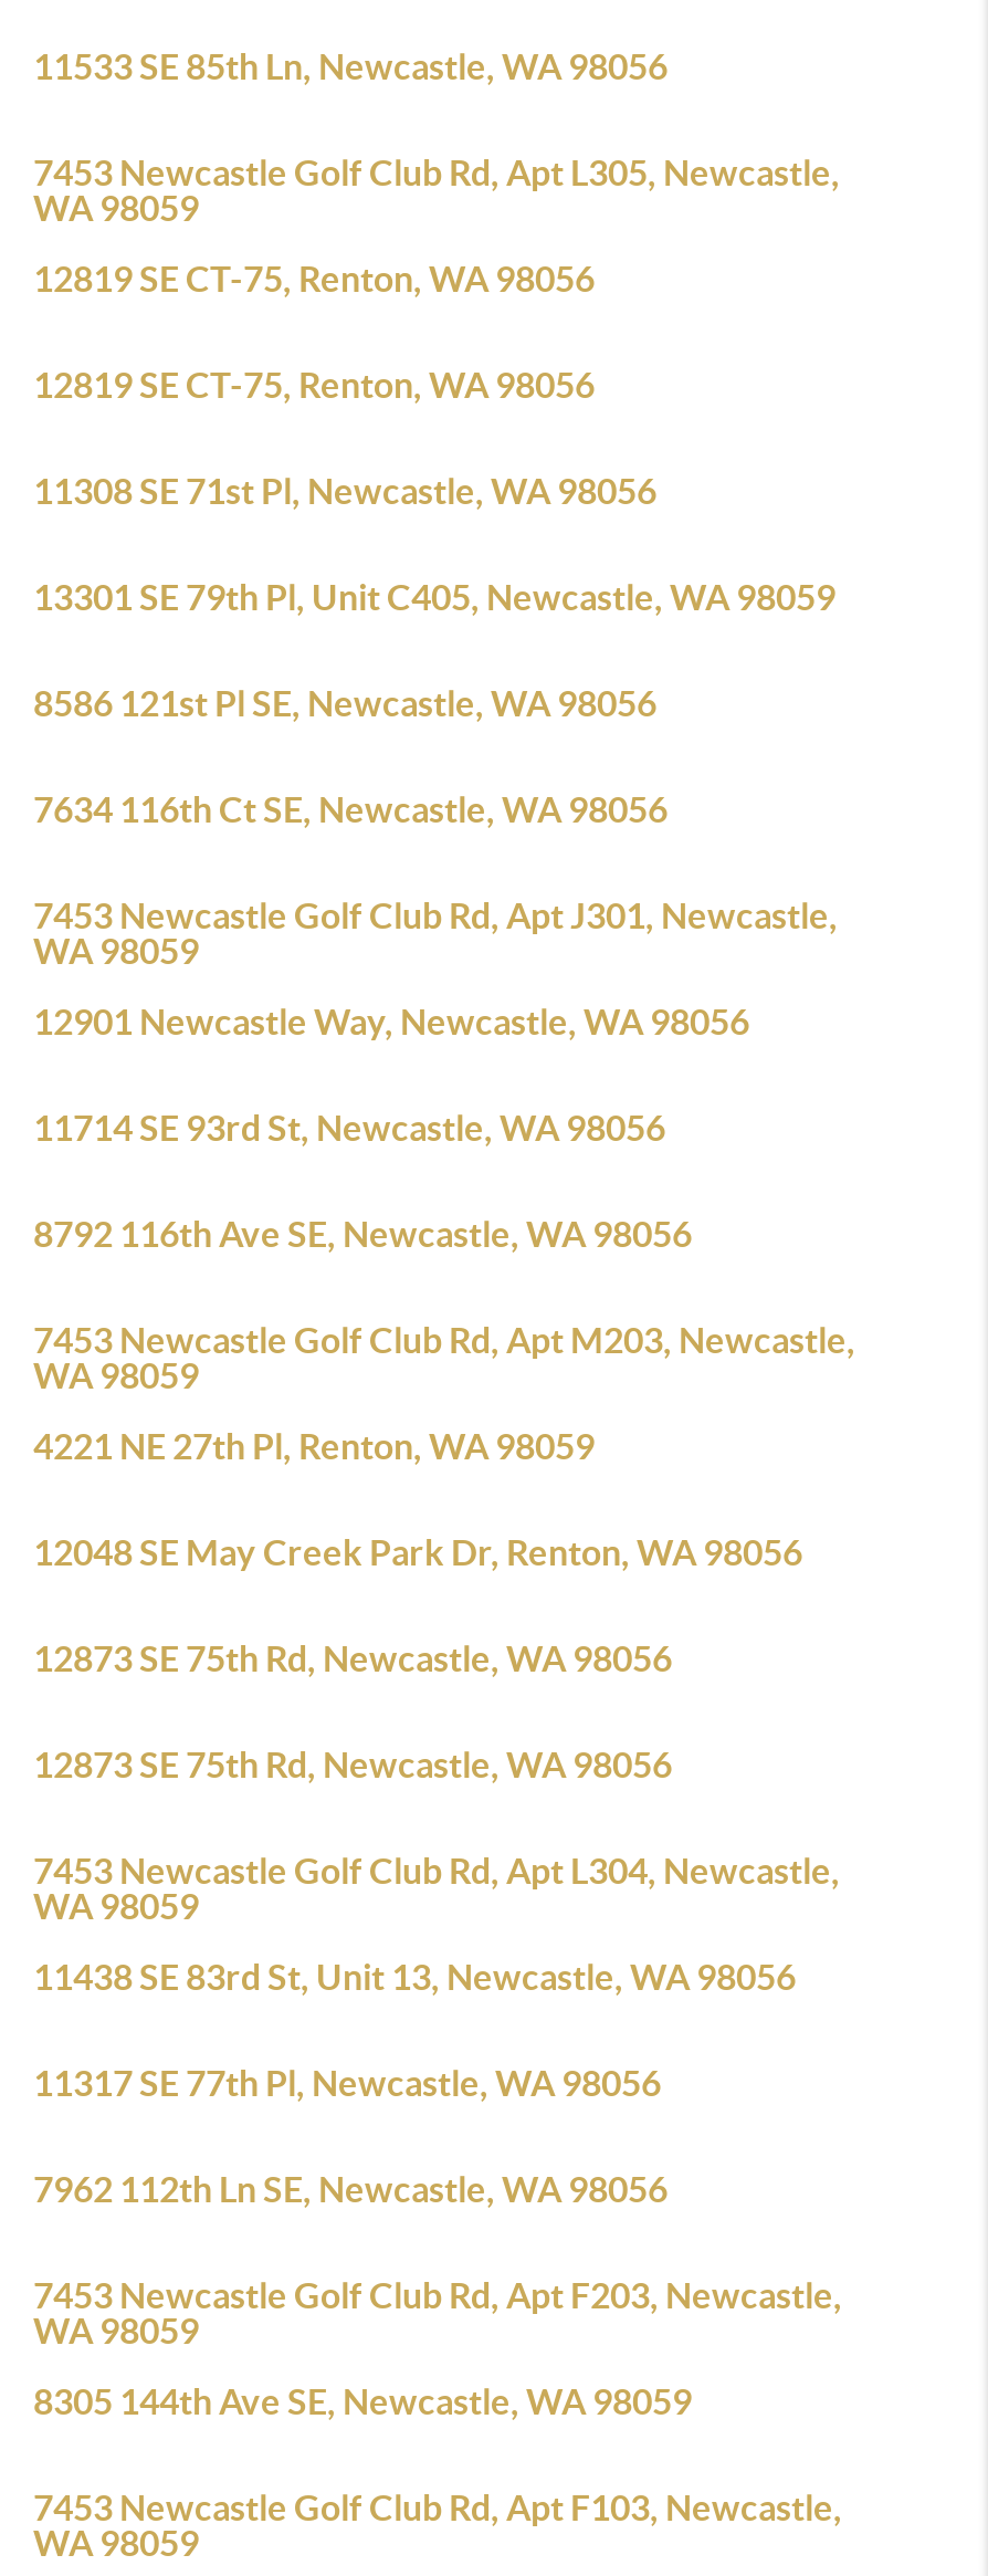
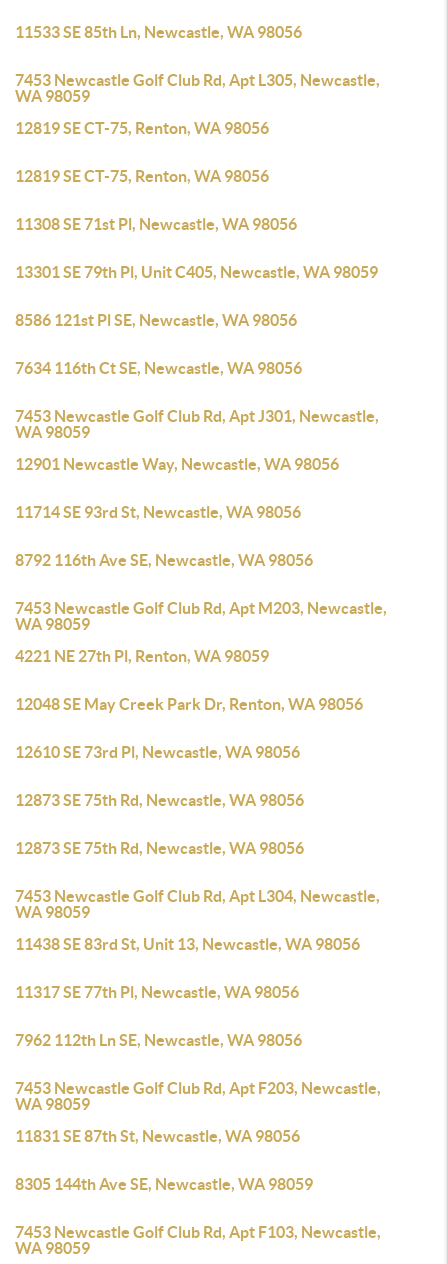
+ 12610 SE 73rd Pl, Newcastle, WA 98056

+ 11831 SE 87th St, Newcastle, WA 98056
